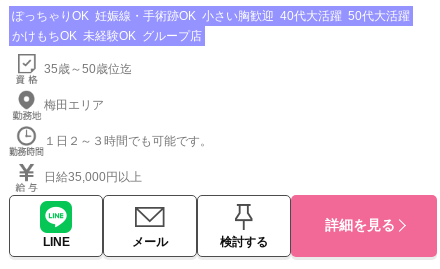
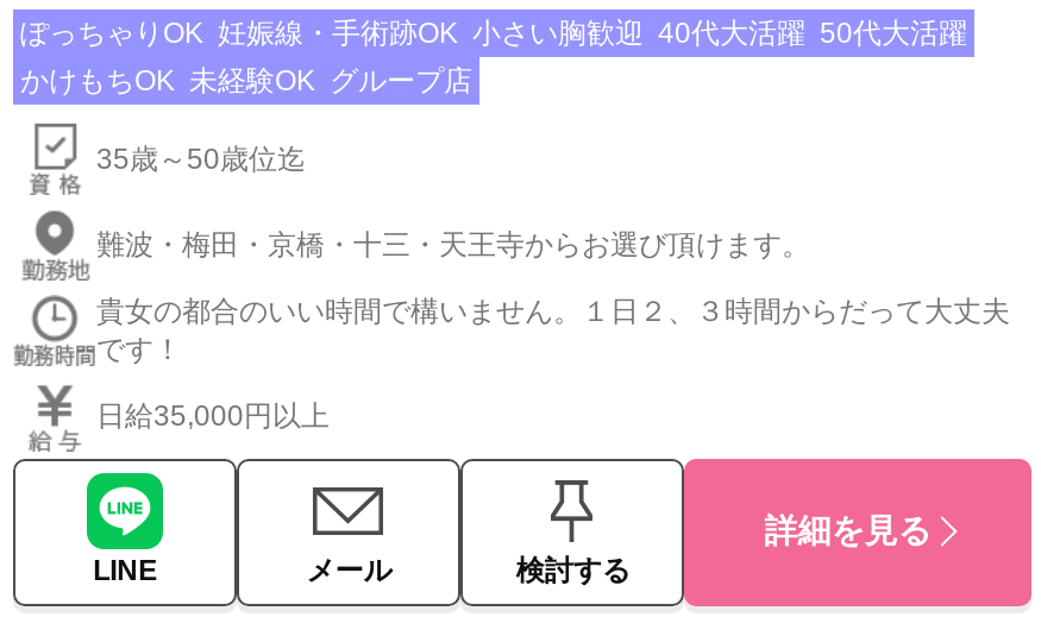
- 梅田エリア
+ 難波・梅田・京橋・十三・天王寺からお選び頂けます。

- １日２～３時間でも可能です。
+ 貴女の都合のいい時間で構いません。１日２、３時間からだって大丈夫
+ です！
